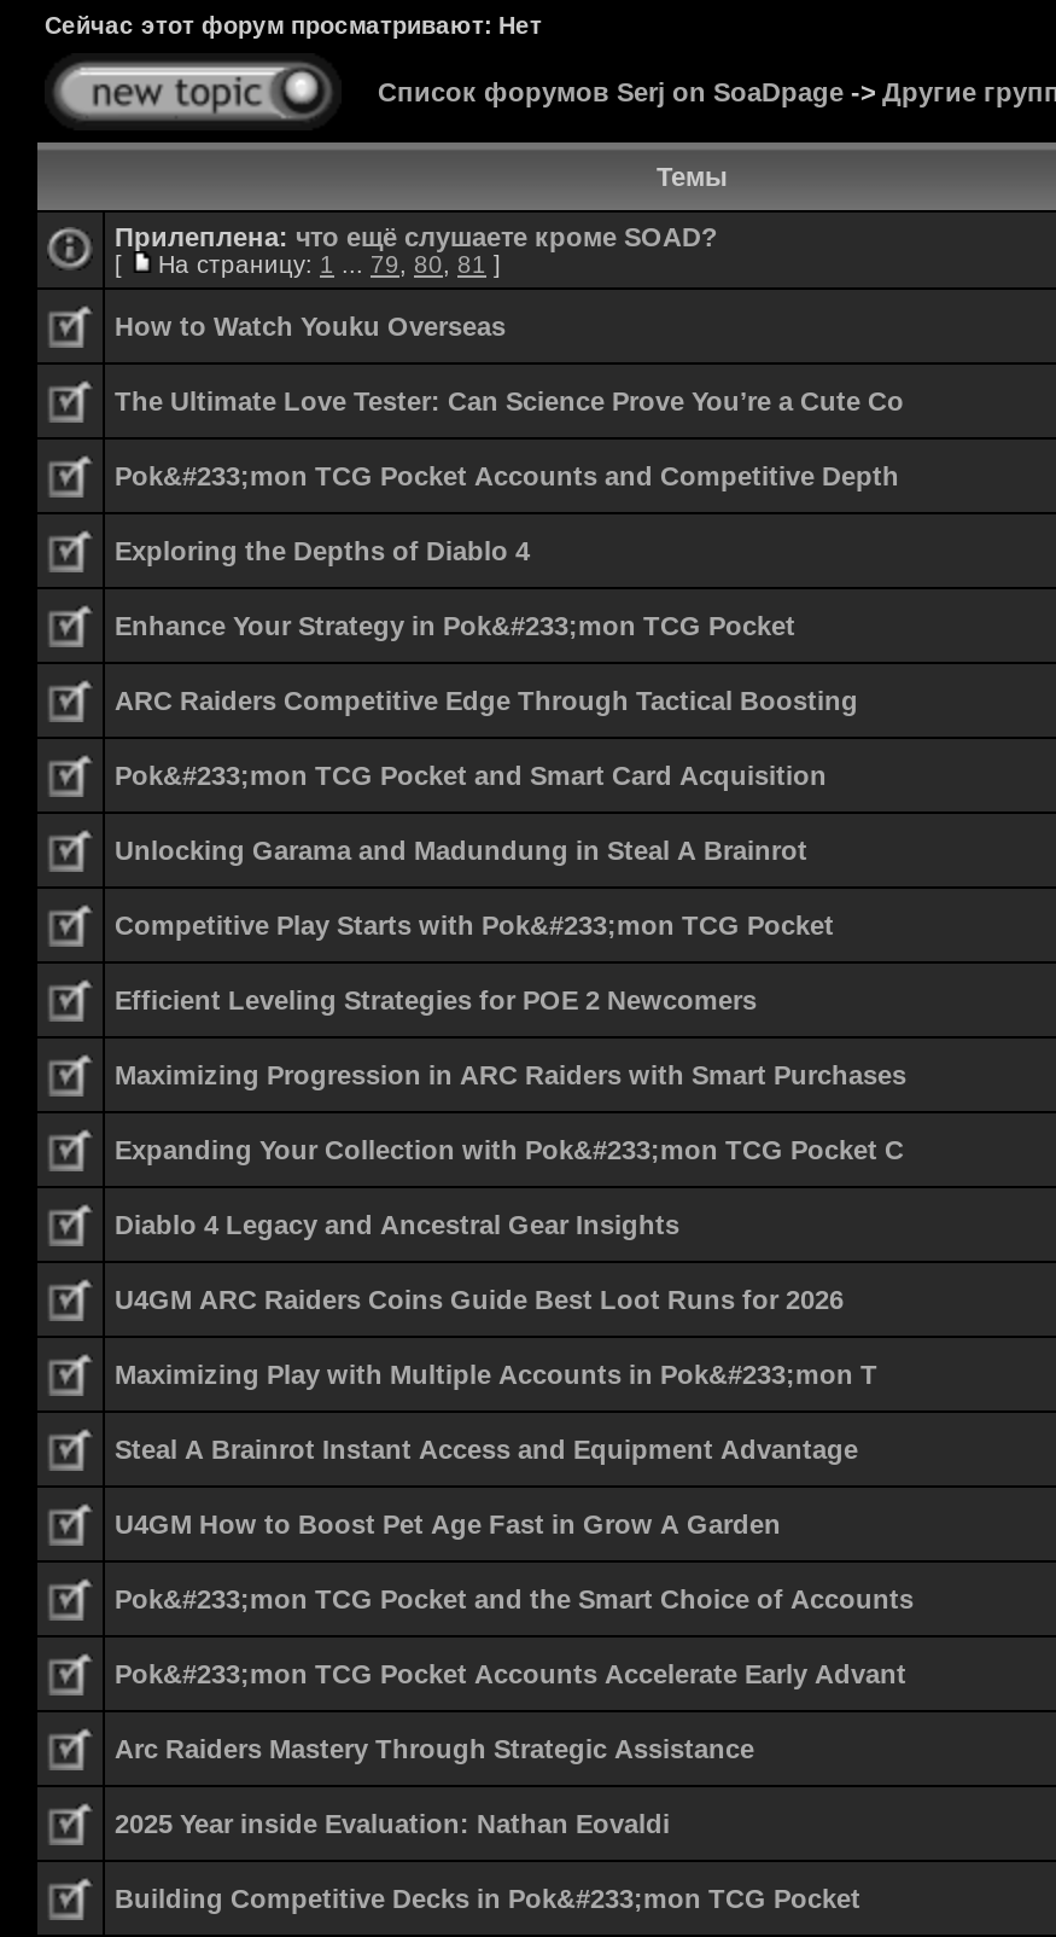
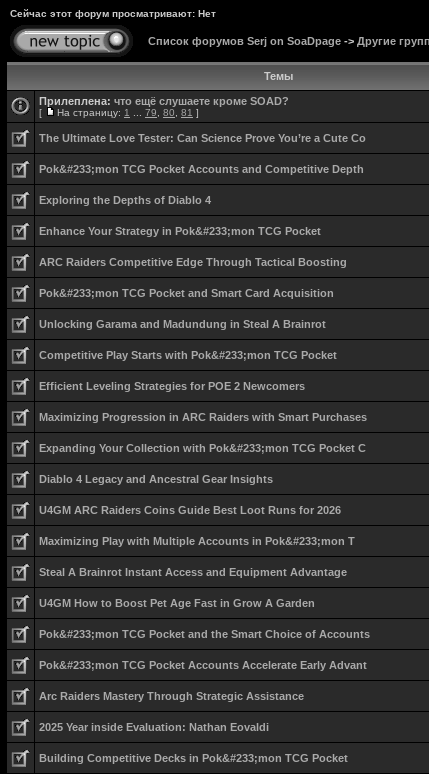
- How to Watch Youku Overseas
